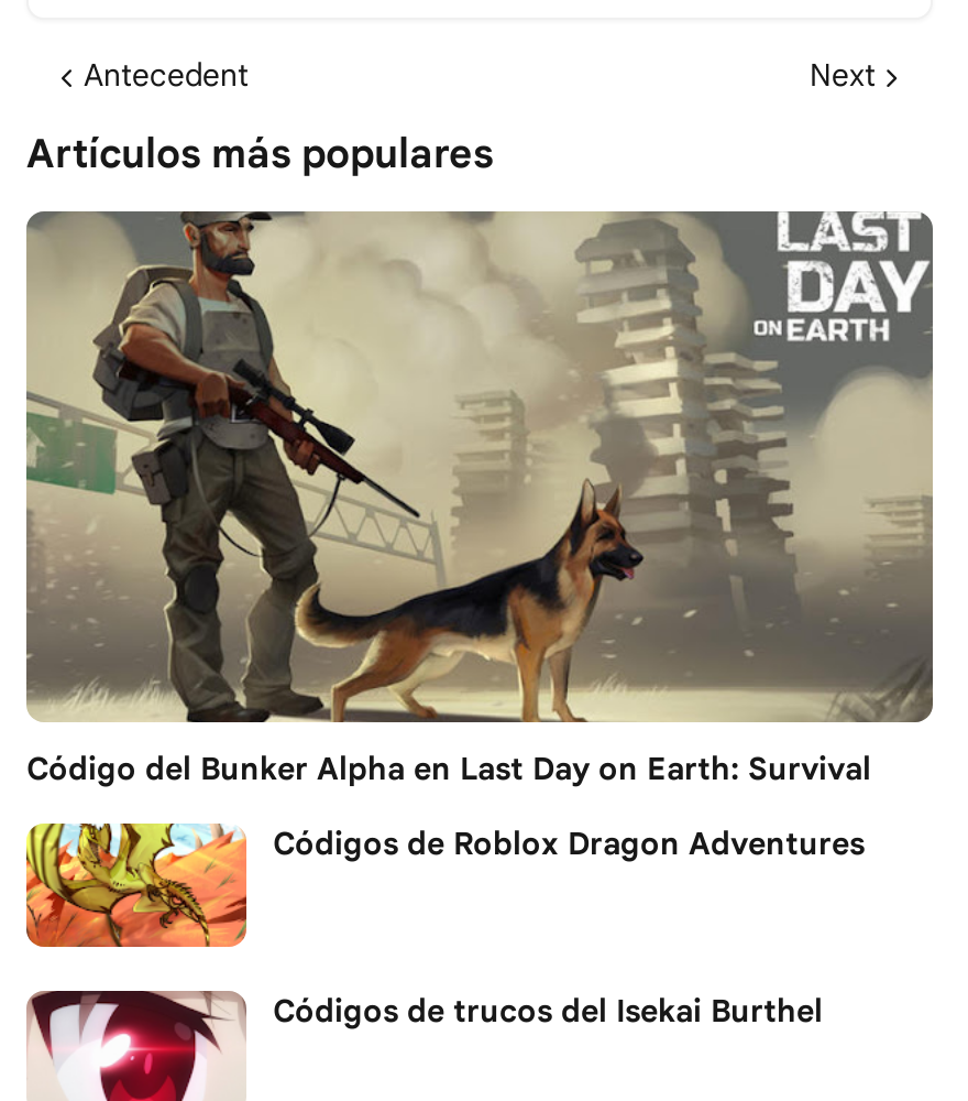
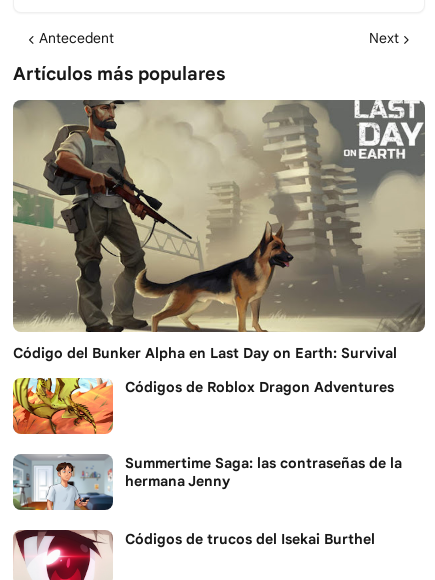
+ [image]
+ Summertime Saga: las contraseñas de la
+ hermana Jenny
